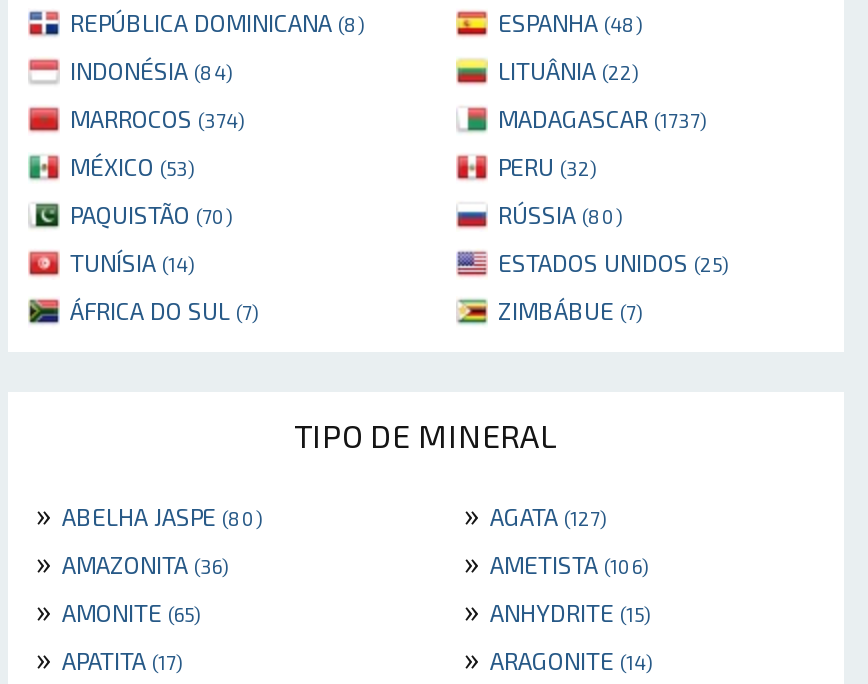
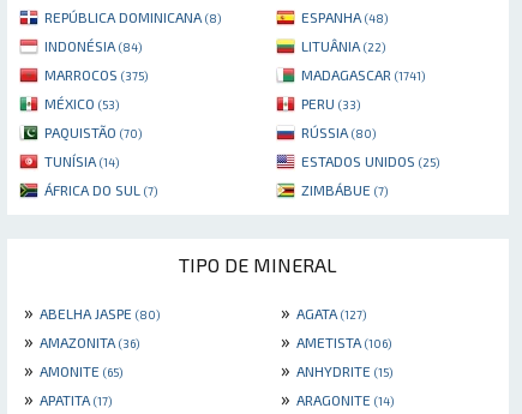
- MARROCOS (374)
+ MARROCOS (375)

- MADAGASCAR (1737)
+ MADAGASCAR (1741)

- PERU (32)
+ PERU (33)
